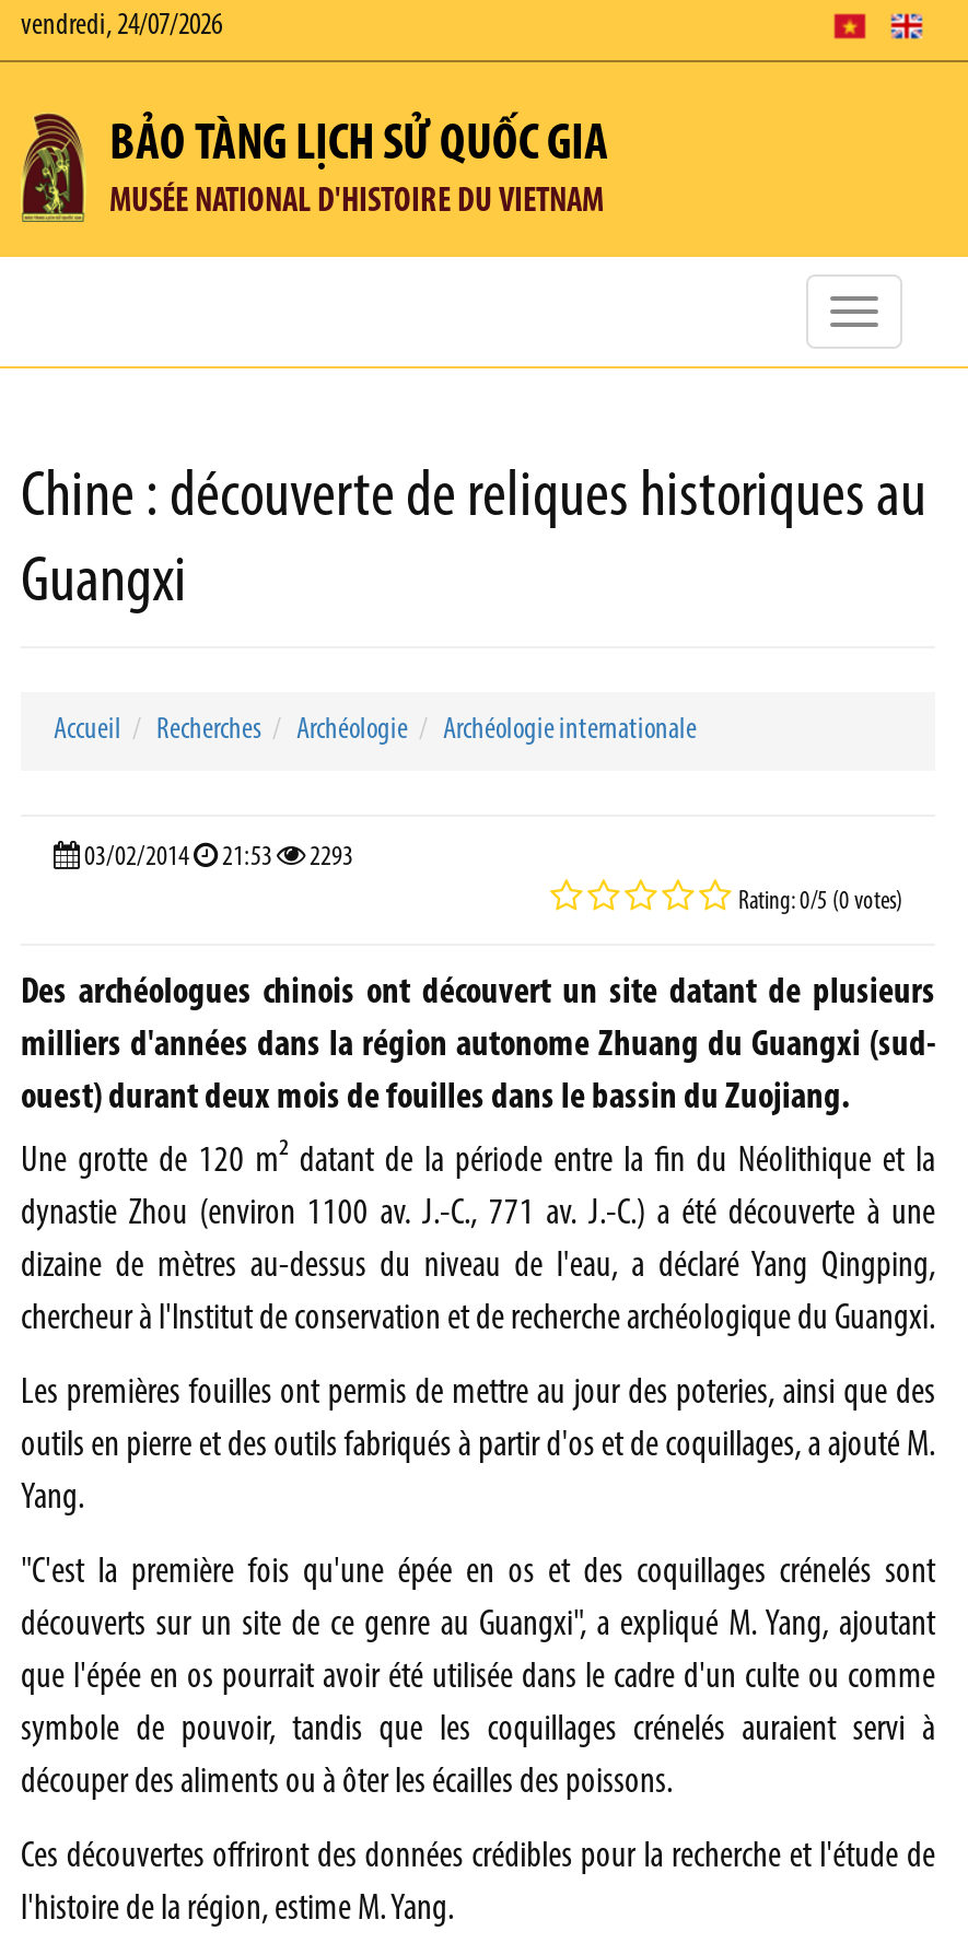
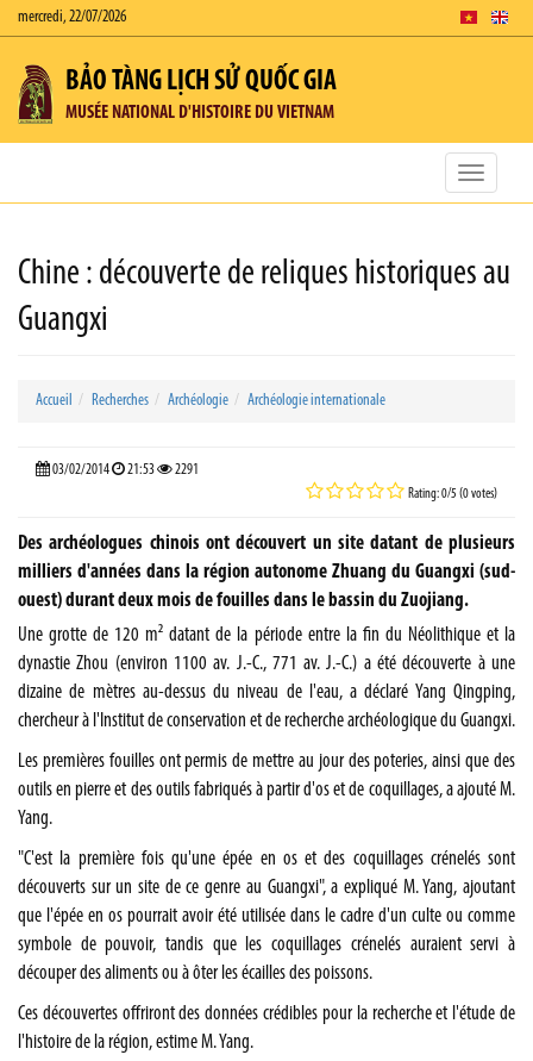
- vendredi, 24/07/2026
+ mercredi, 22/07/2026

- 03/02/2014 21:53 2293
+ 03/02/2014 21:53 2291
